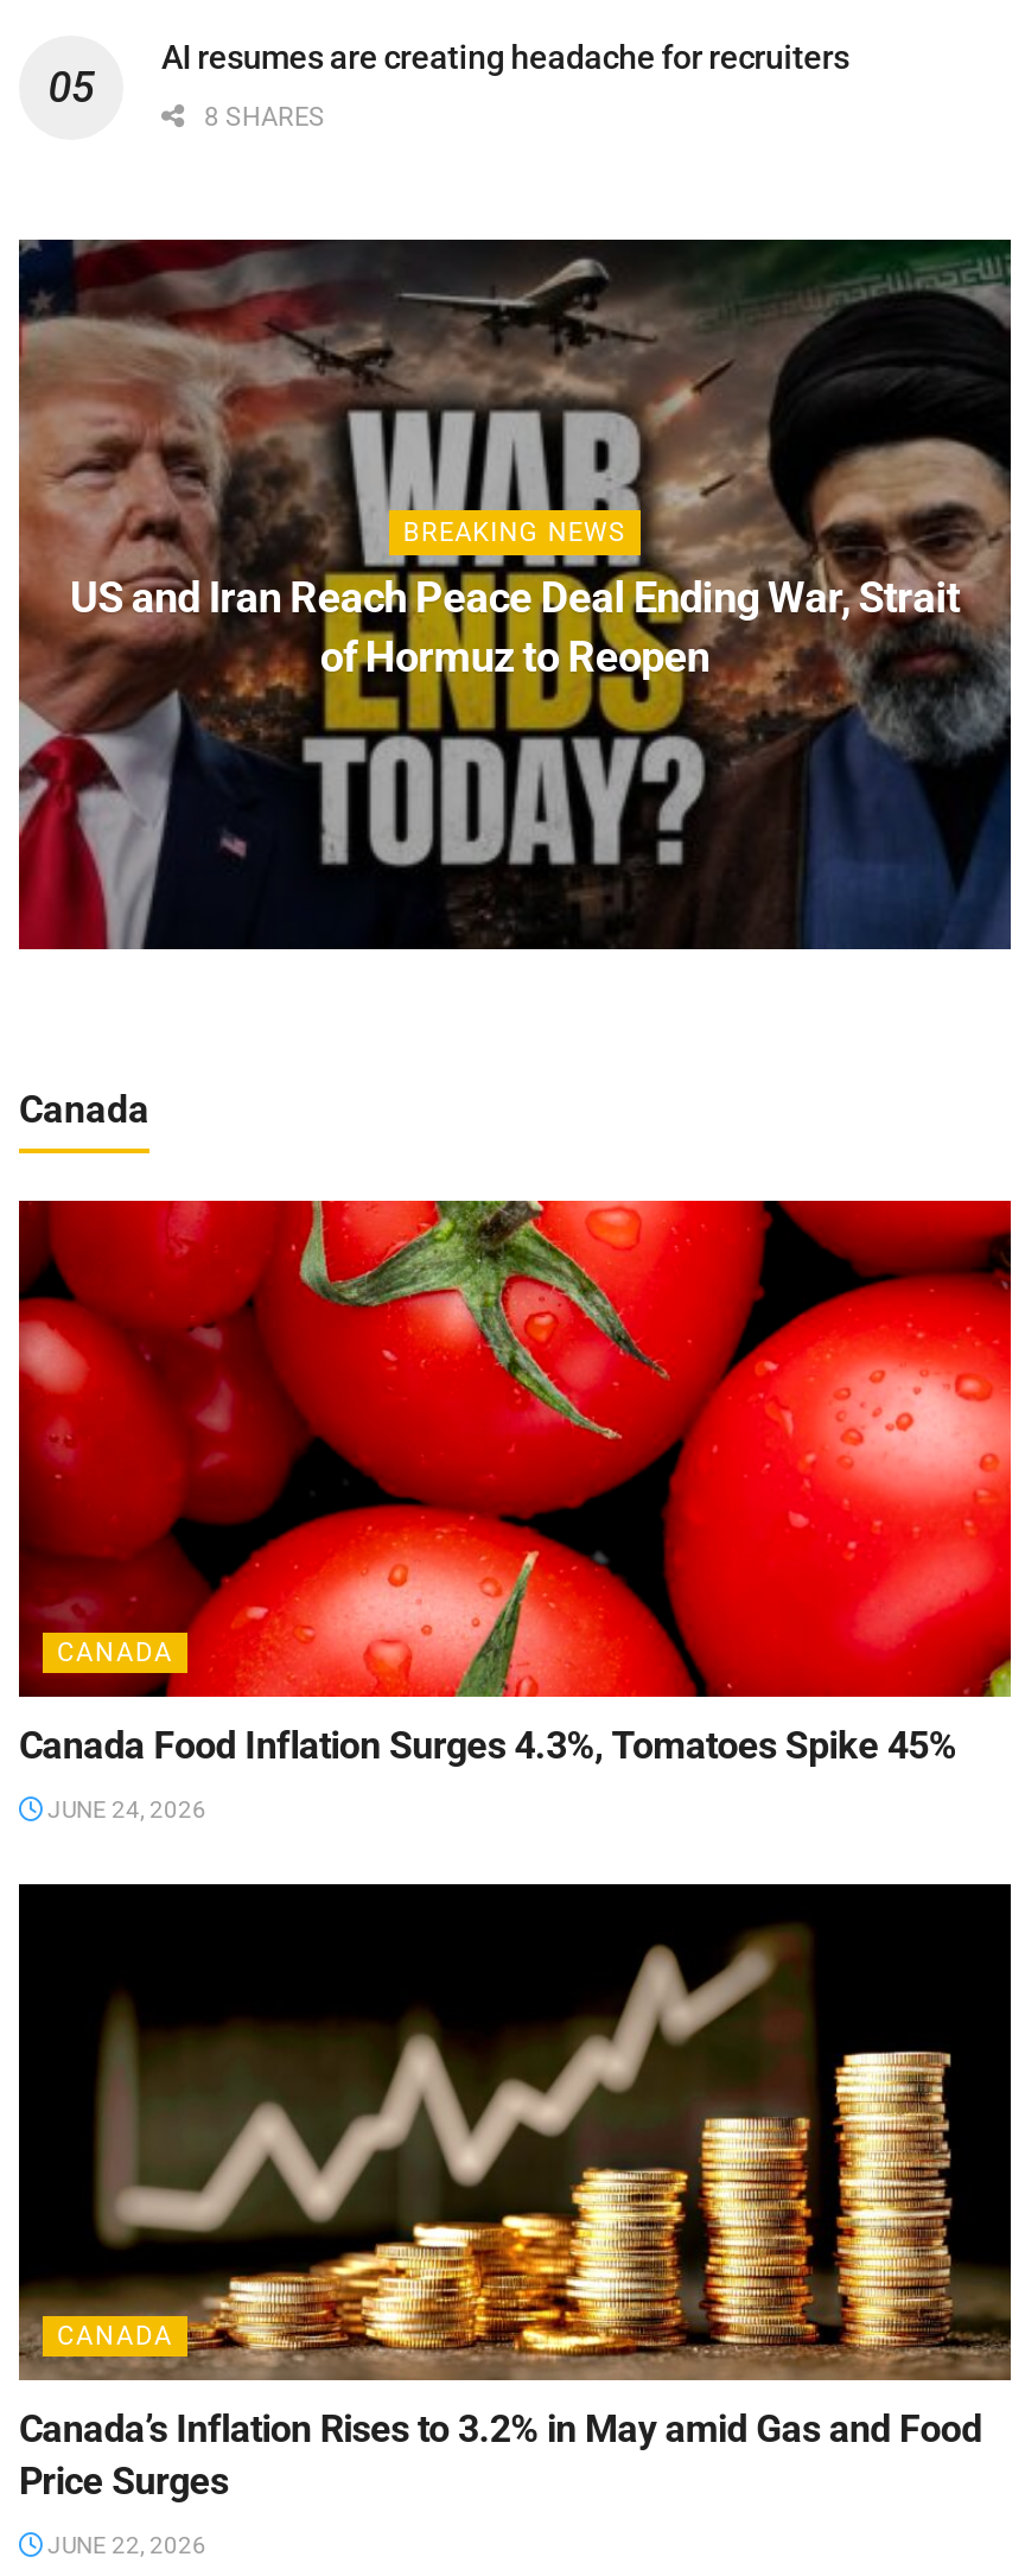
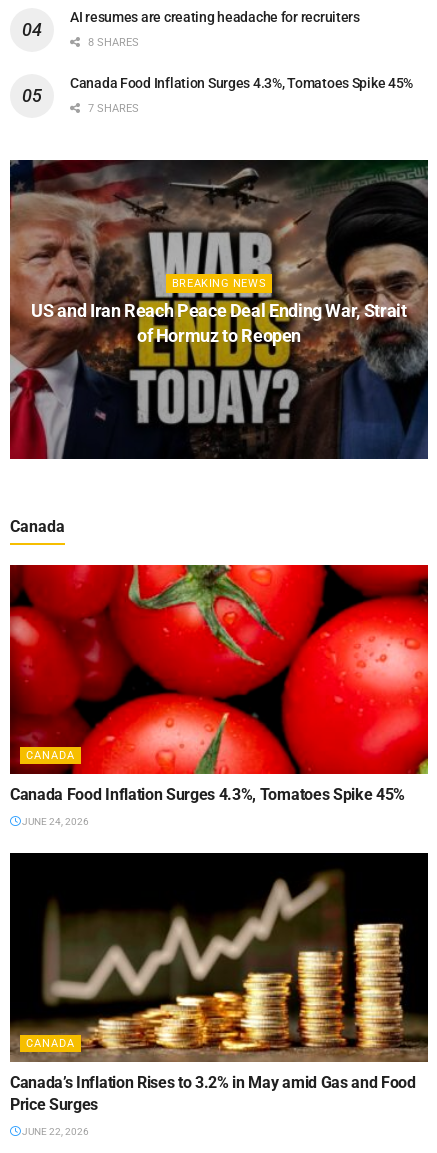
+ Canada Food Inflation Surges 4.3%, Tomatoes Spike 45%
+ 7 SHARES
